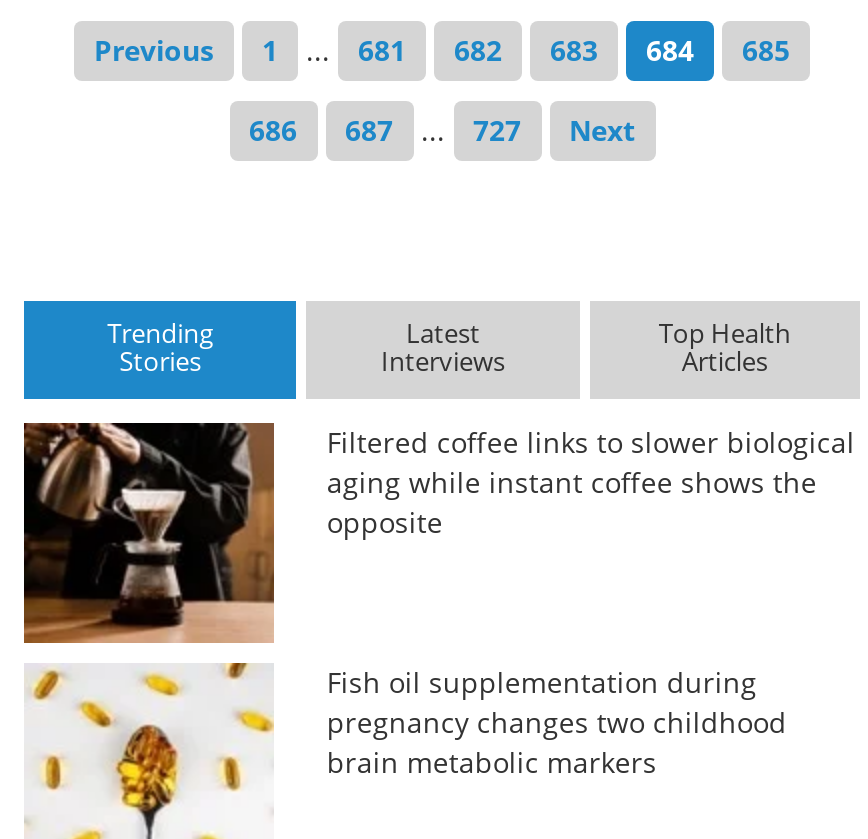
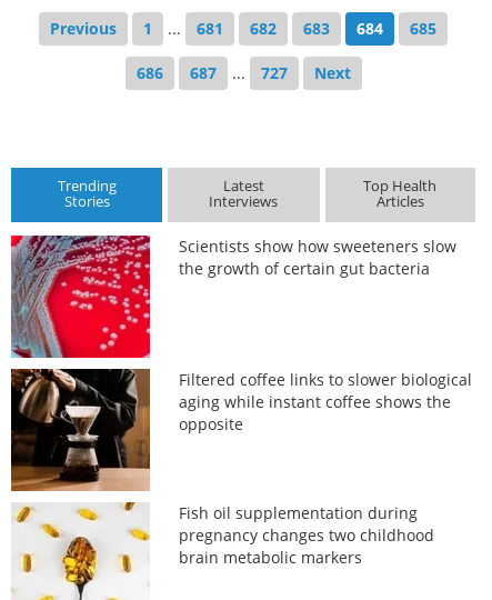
+ [image]
+ Scientists show how sweeteners slow
+ the growth of certain gut bacteria
